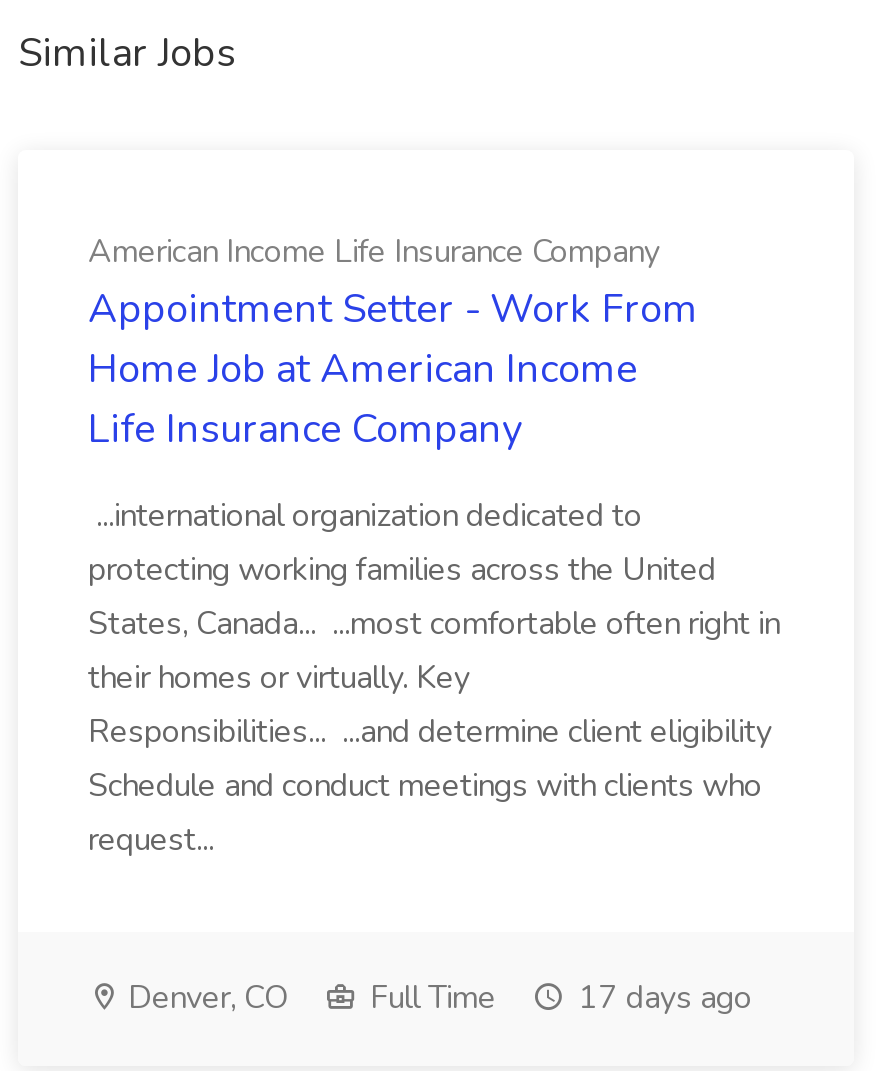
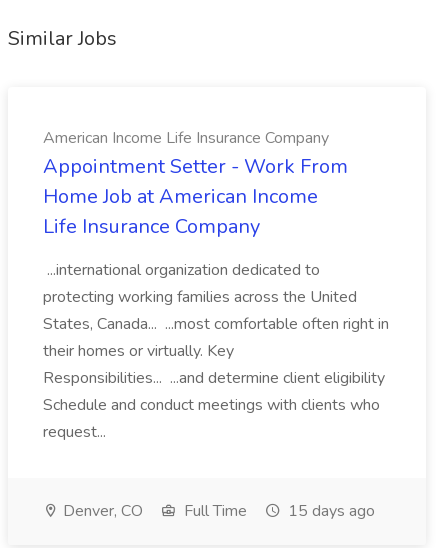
- Denver, CO Full Time 17 days ago
+ Denver, CO Full Time 15 days ago
